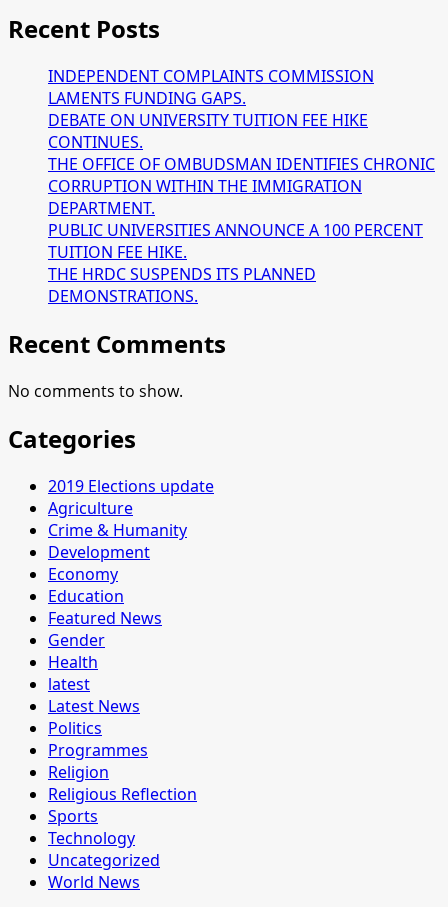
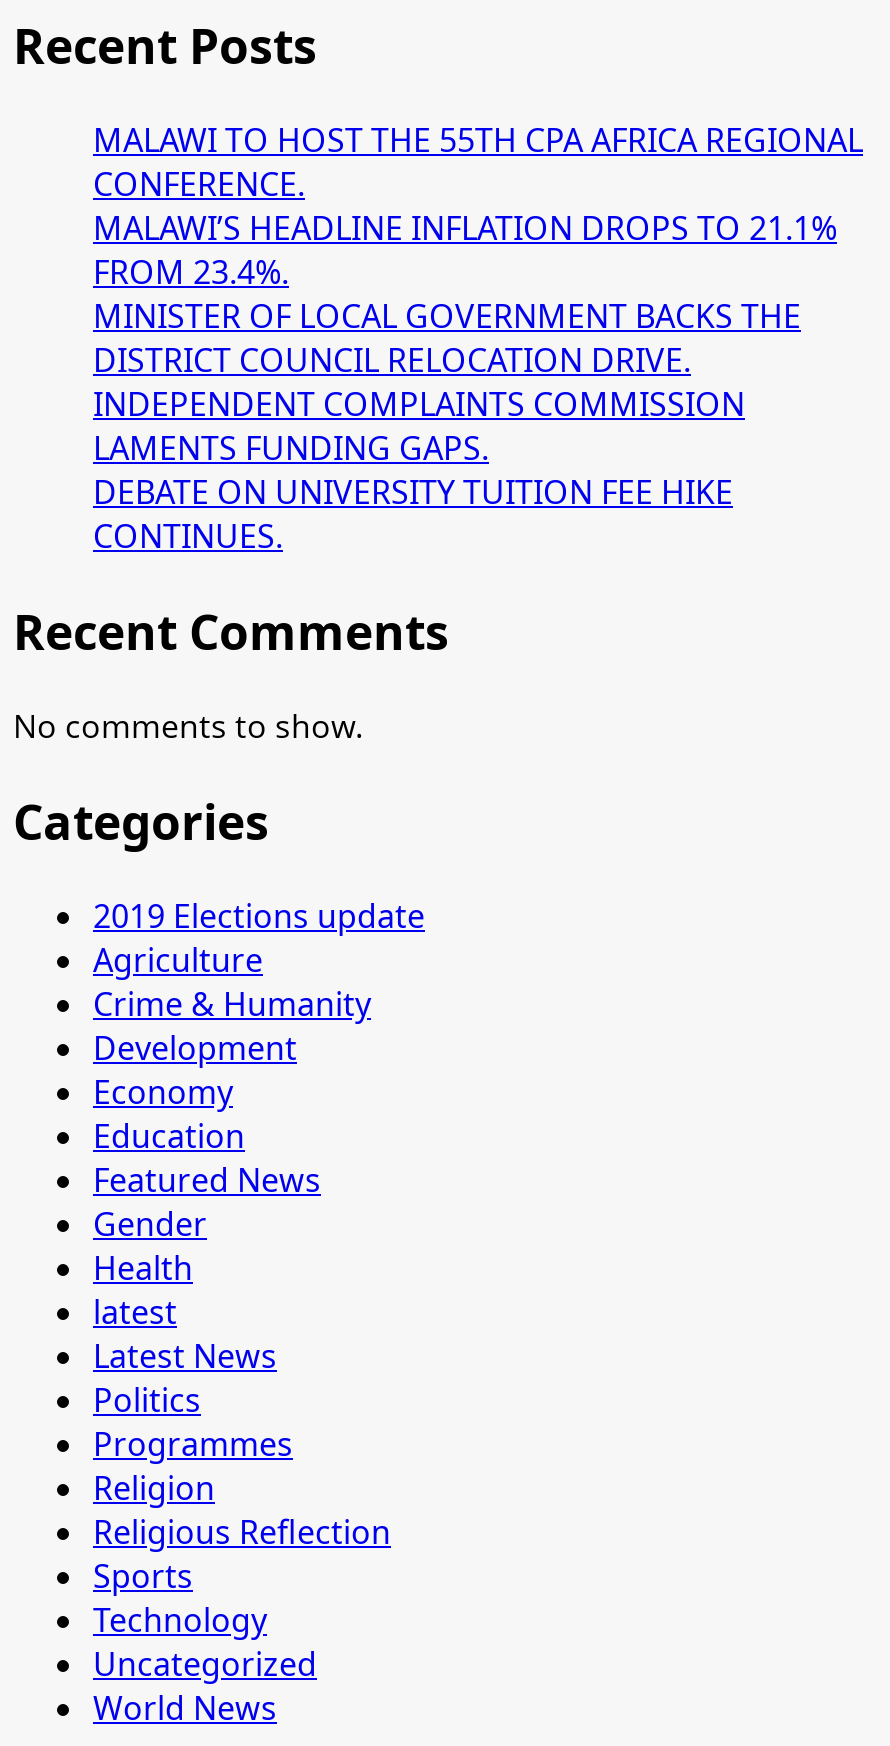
+ MALAWI TO HOST THE 55TH CPA AFRICA REGIONAL
+ CONFERENCE.
+ MALAWI’S HEADLINE INFLATION DROPS TO 21.1%
+ FROM 23.4%.
+ MINISTER OF LOCAL GOVERNMENT BACKS THE
+ DISTRICT COUNCIL RELOCATION DRIVE.

moved down: INDEPENDENT COMPLAINTS COMMISSION | LAMENTS FUNDING GAPS. | DEBATE ON UNIVERSITY TUITION FEE HIKE | CONTINUES.

- THE OFFICE OF OMBUDSMAN IDENTIFIES CHRONIC
- CORRUPTION WITHIN THE IMMIGRATION
- DEPARTMENT.
- PUBLIC UNIVERSITIES ANNOUNCE A 100 PERCENT
- TUITION FEE HIKE.
- THE HRDC SUSPENDS ITS PLANNED
- DEMONSTRATIONS.
